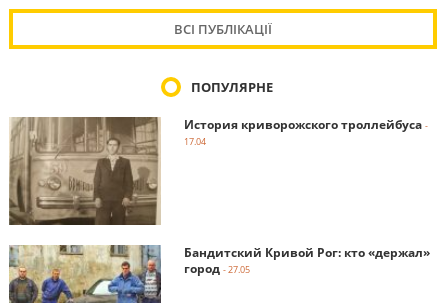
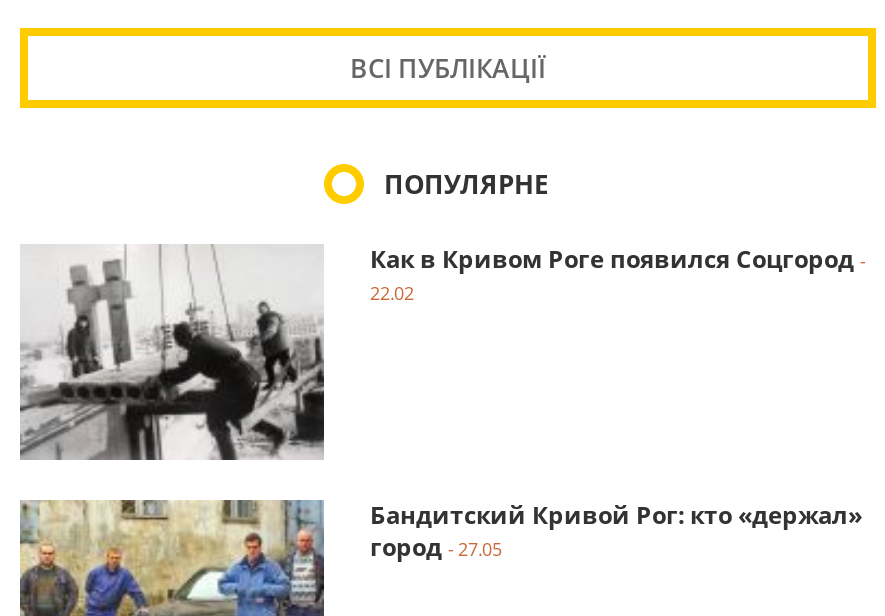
- [image]
- История криворожского троллейбуса -
- 17.04
+ [image]
+ Как в Кривом Роге появился Соцгород -
+ 22.02
